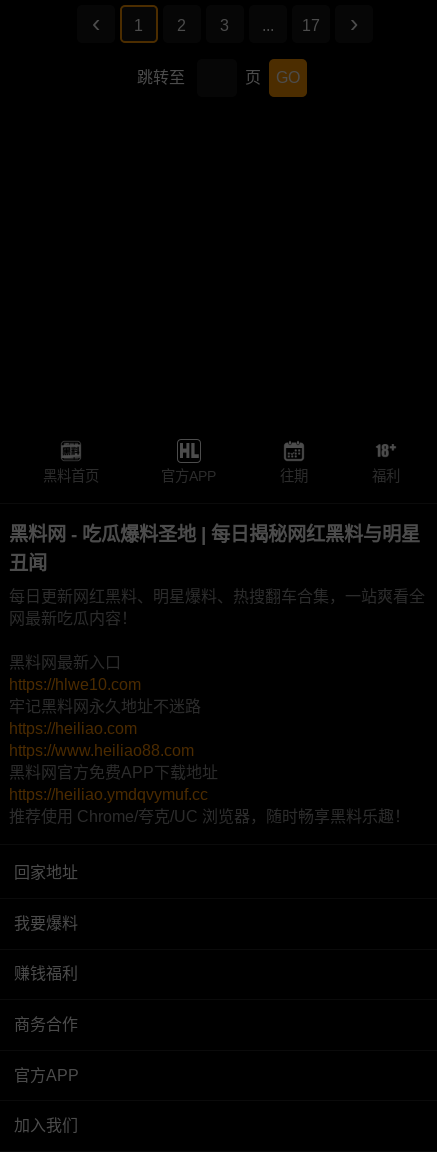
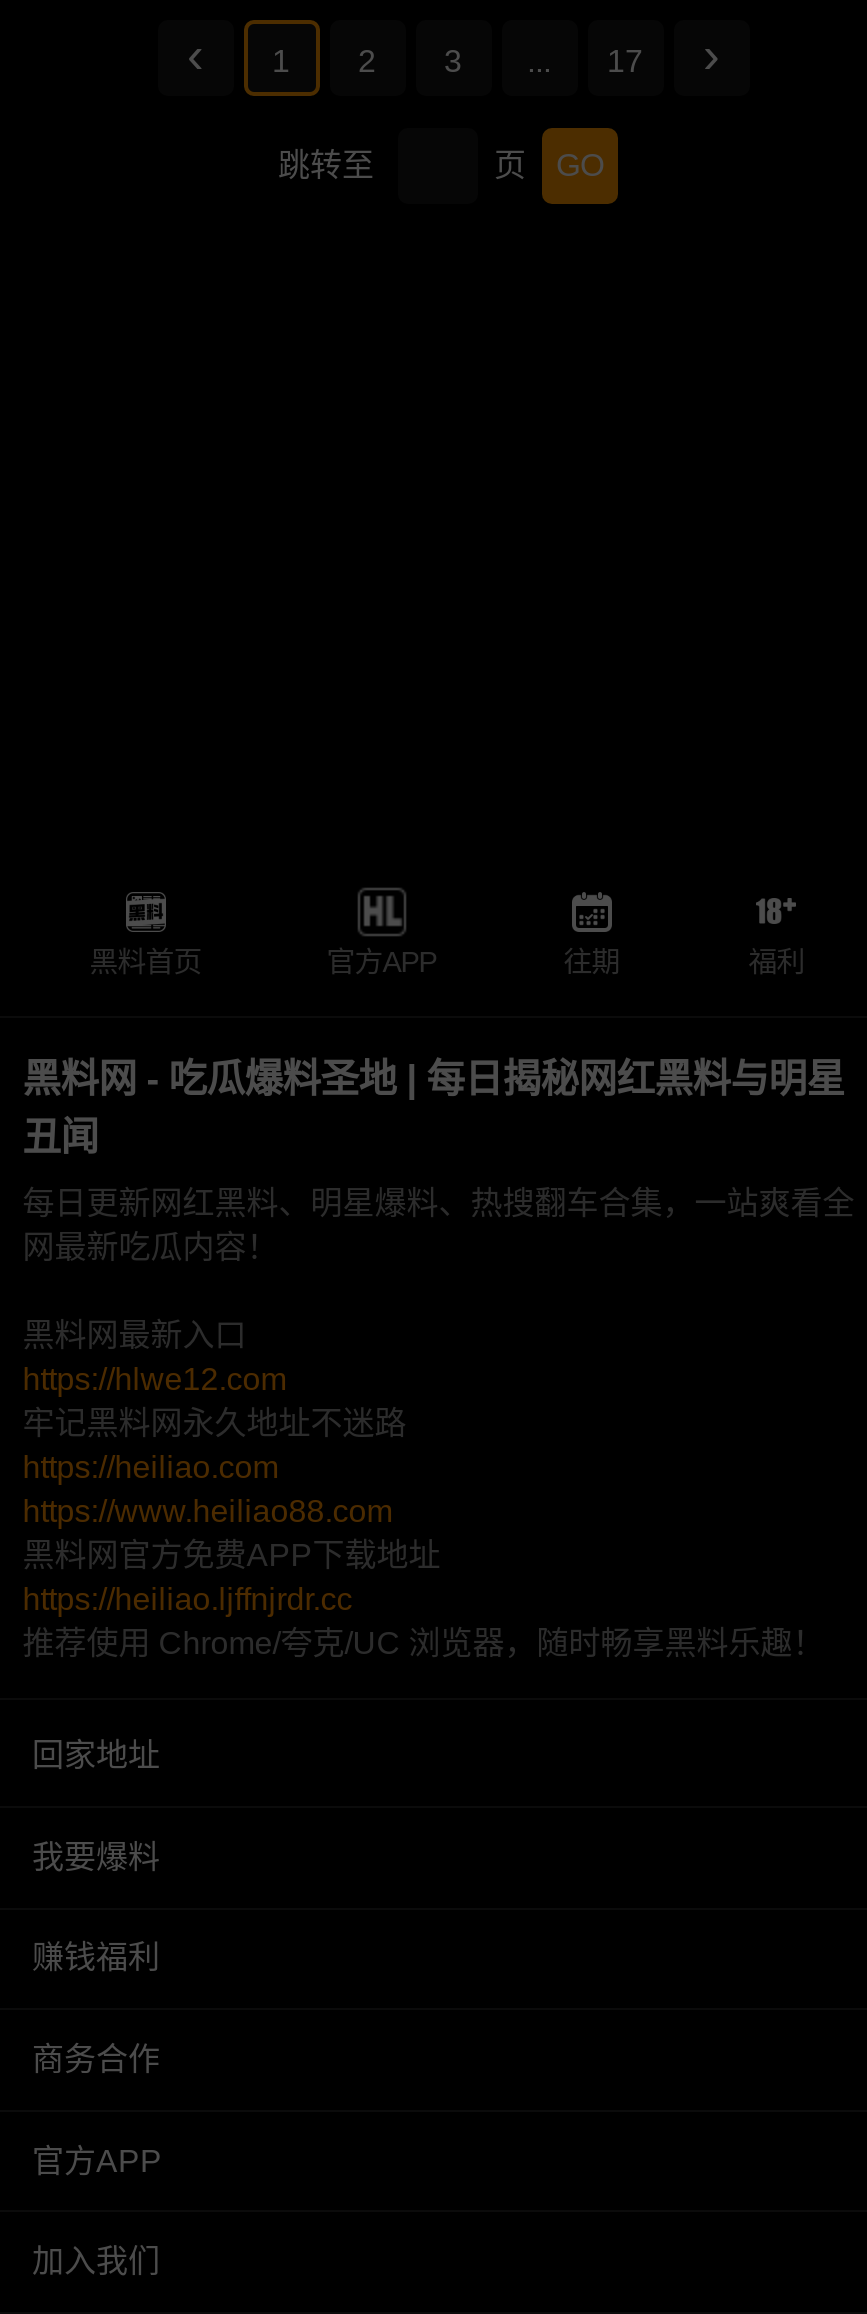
- https://hlwe10.com
+ https://hlwe12.com

- https://heiliao.ymdqvymuf.cc
+ https://heiliao.ljffnjrdr.cc
